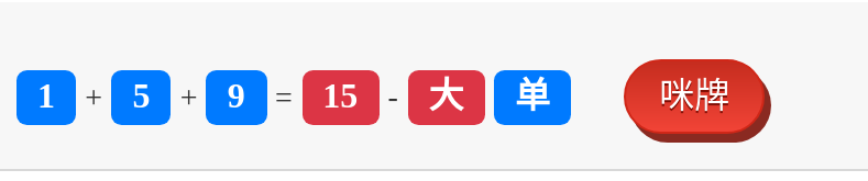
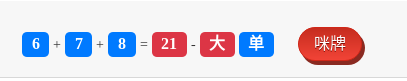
- 1
+ 6

- 5
+ 7

- 9
+ 8

- 15
+ 21
